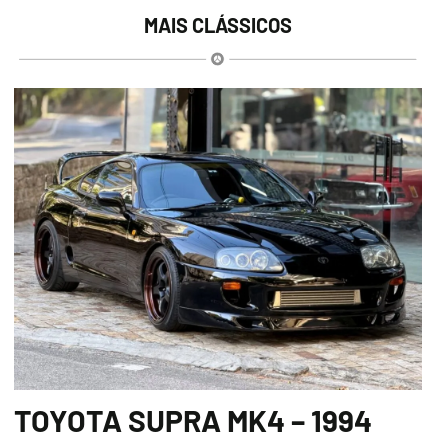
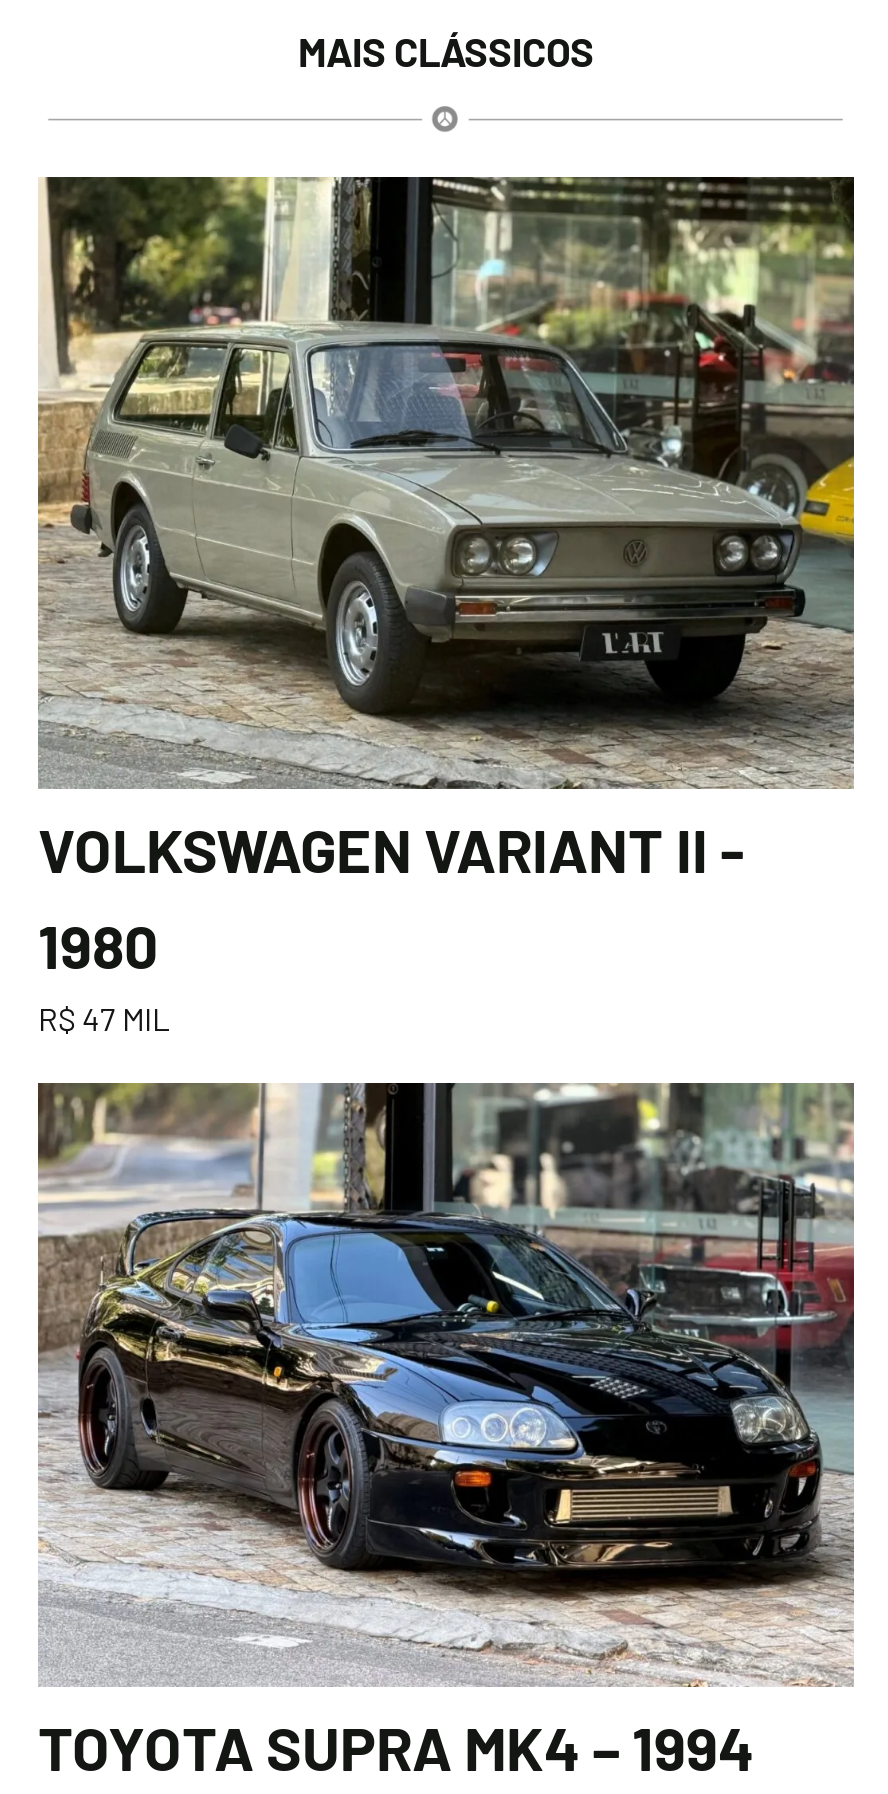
+ [image]
+ VOLKSWAGEN VARIANT II -
+ 1980
+ R$ 47 MIL
